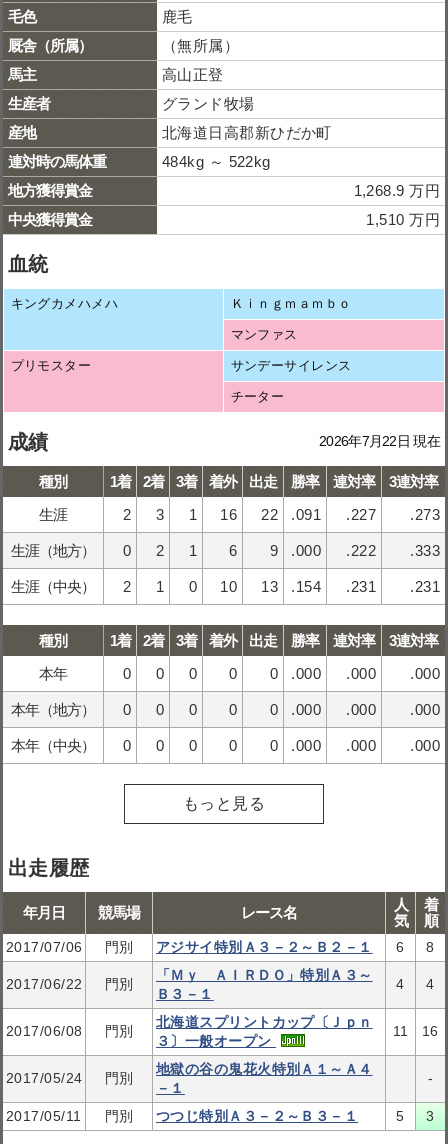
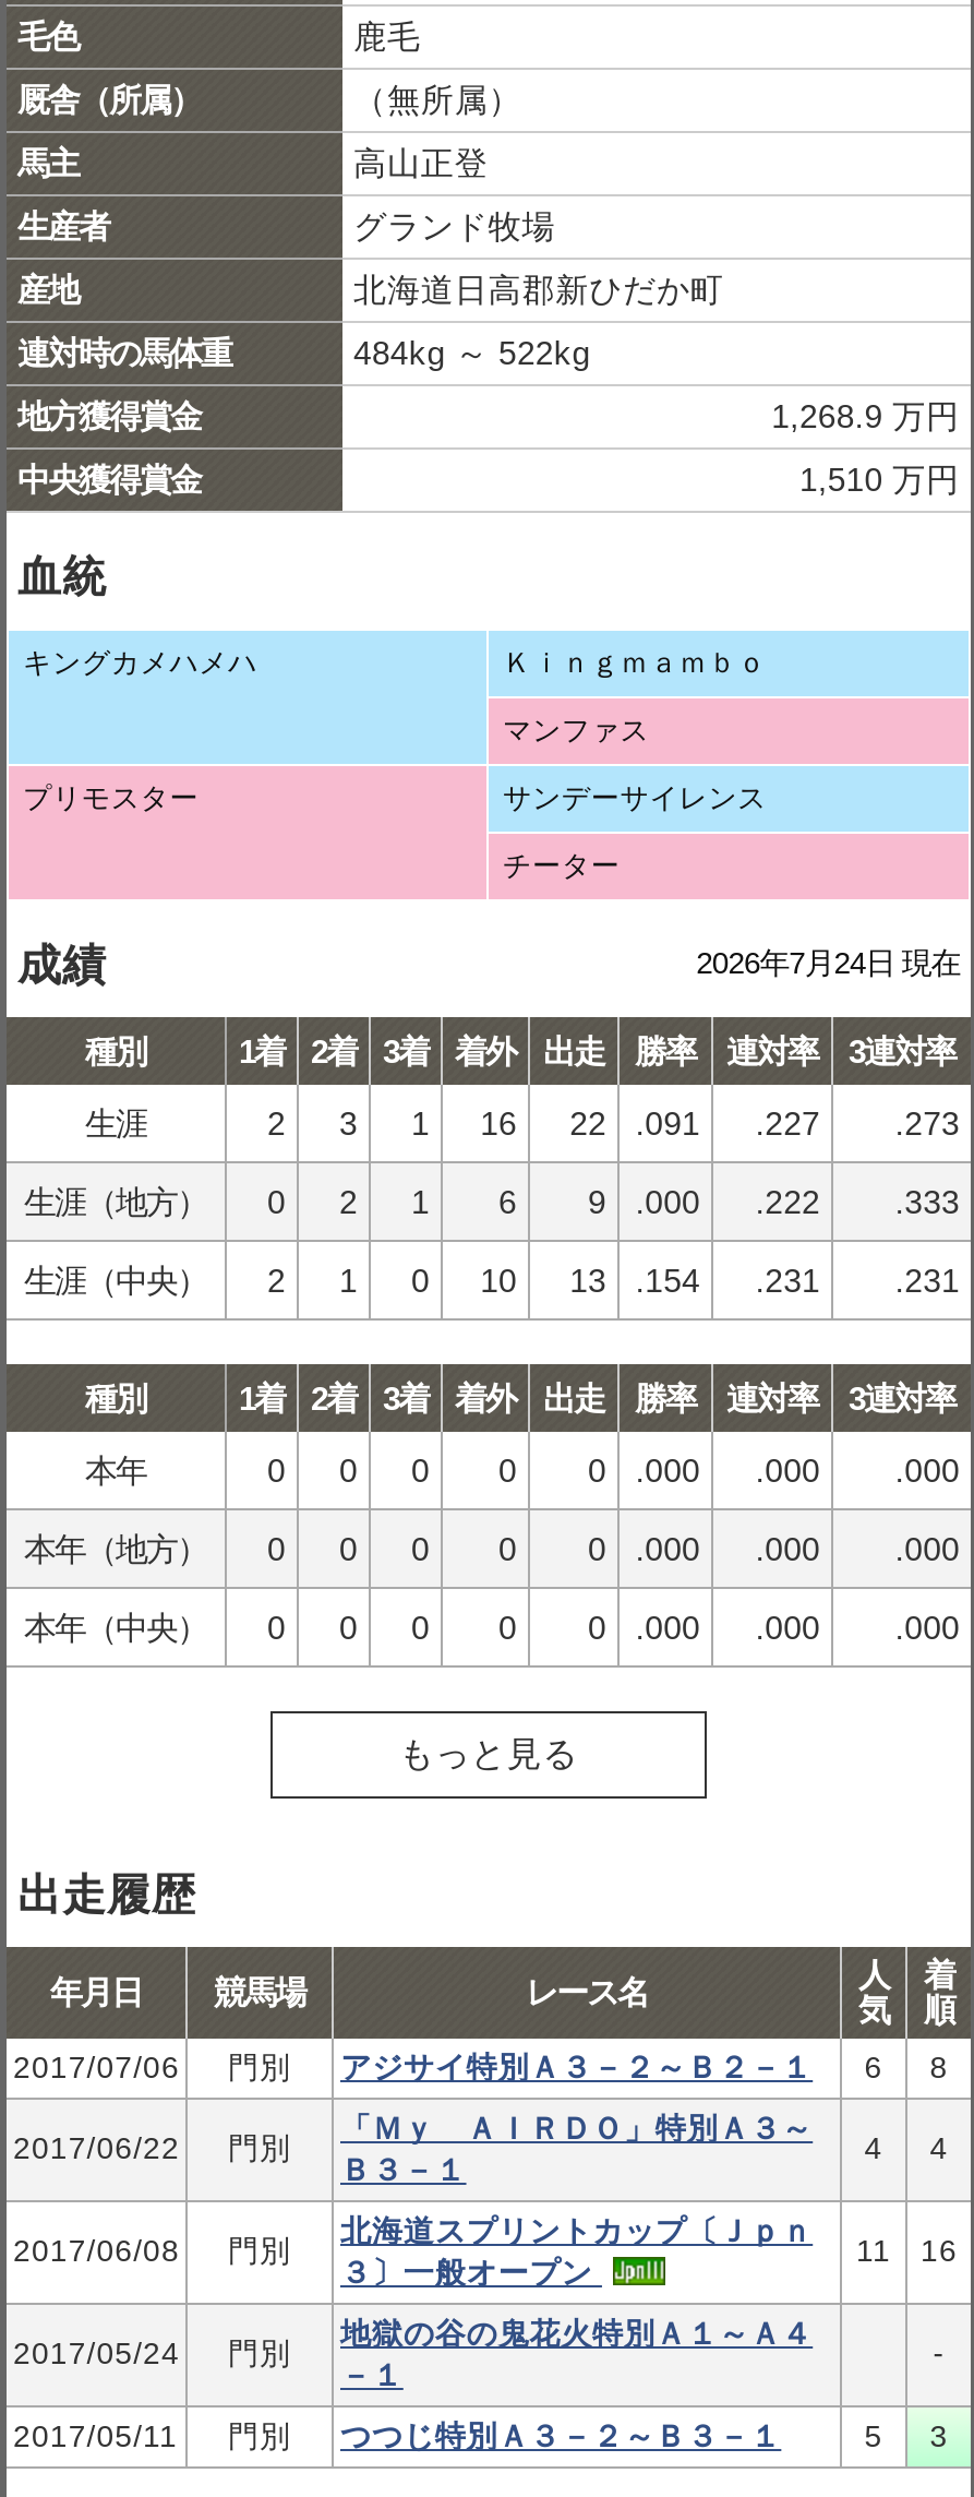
- 2026年7月22日 現在
+ 2026年7月24日 現在
